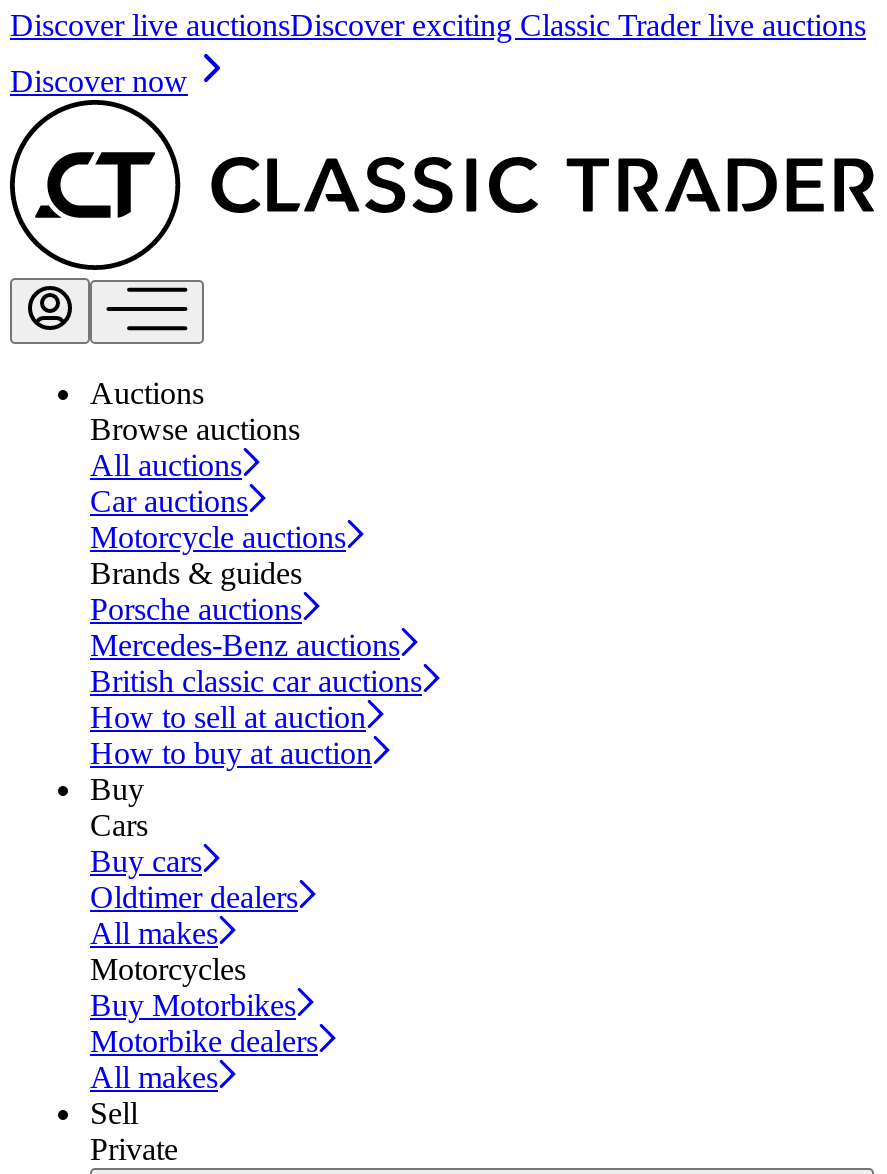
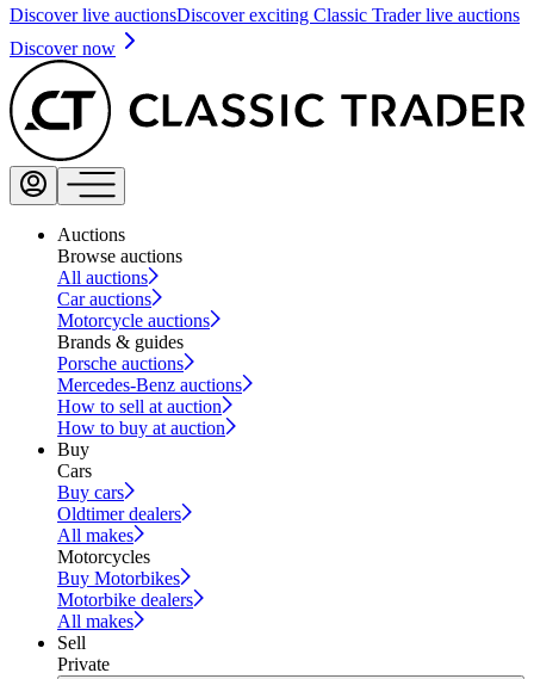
- British classic car auctions
